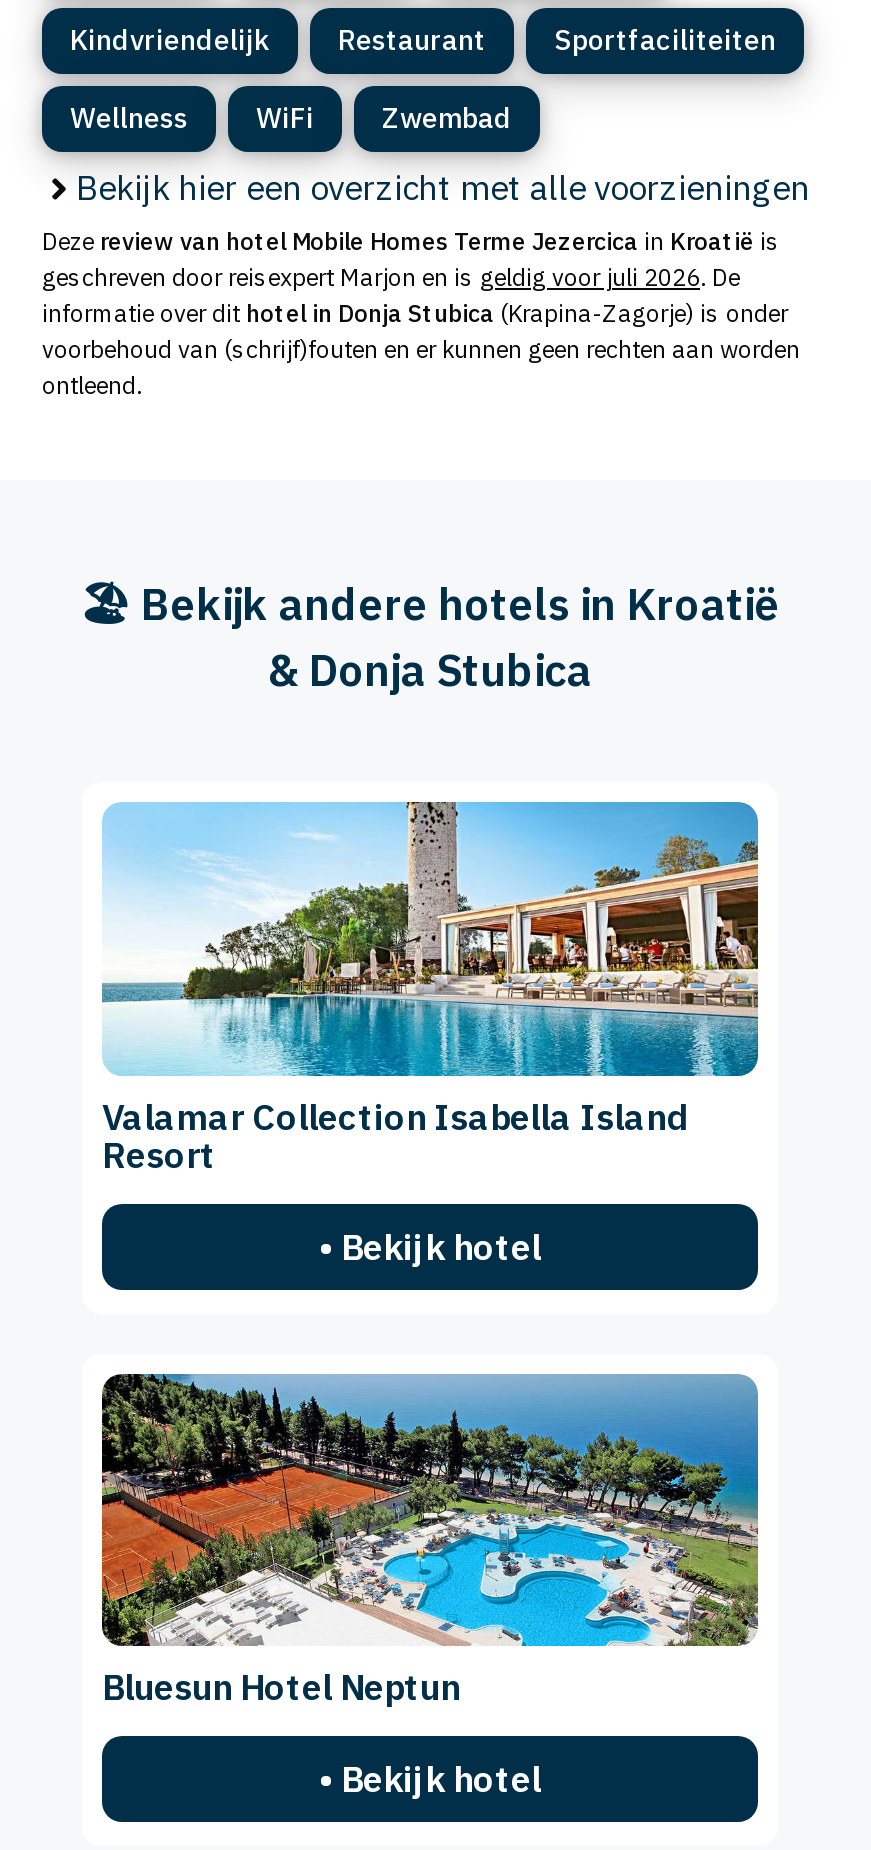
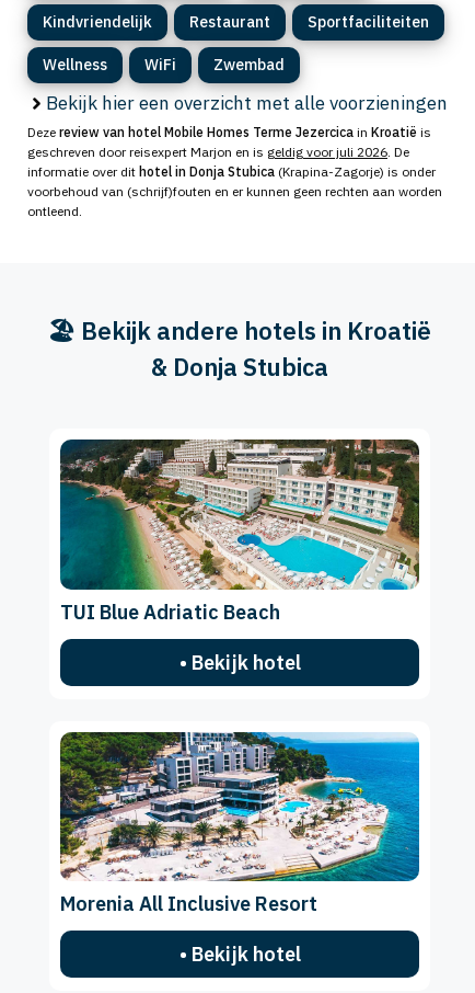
- [image]
- Valamar Collection Isabella Island
- Resort
+ [image]
+ TUI Blue Adriatic Beach

- [image]
- Bluesun Hotel Neptun
+ [image]
+ Morenia All Inclusive Resort
